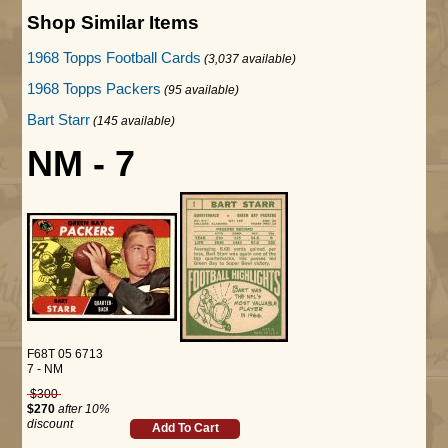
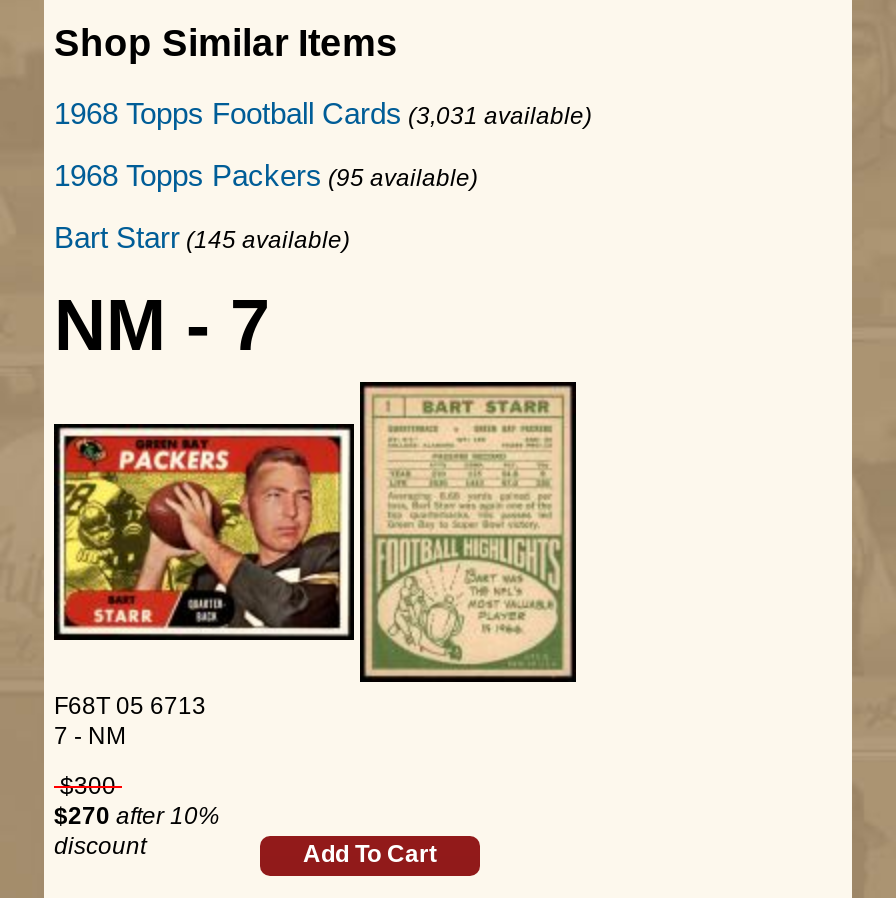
- 1968 Topps Football Cards (3,037 available)
+ 1968 Topps Football Cards (3,031 available)
